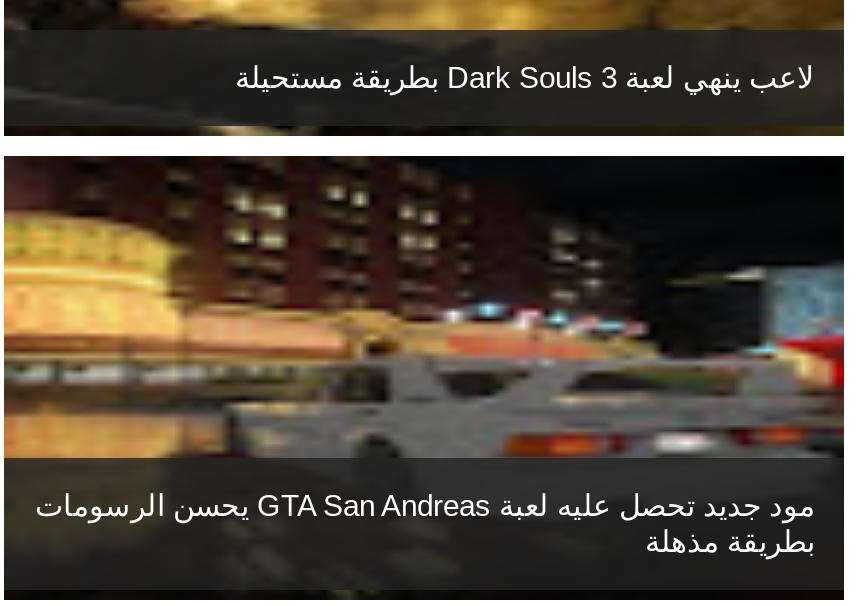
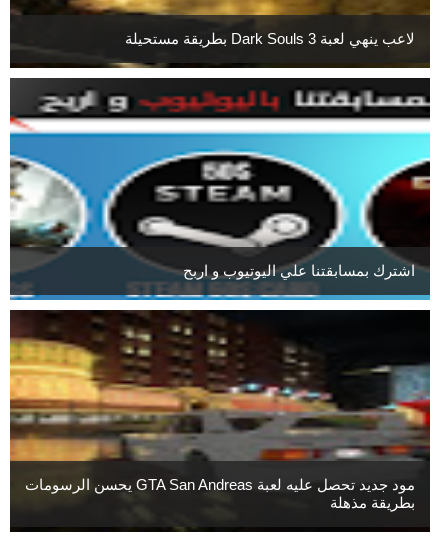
+ [image]
+ اشترك بمسابقتنا علي اليوتيوب و اربح
